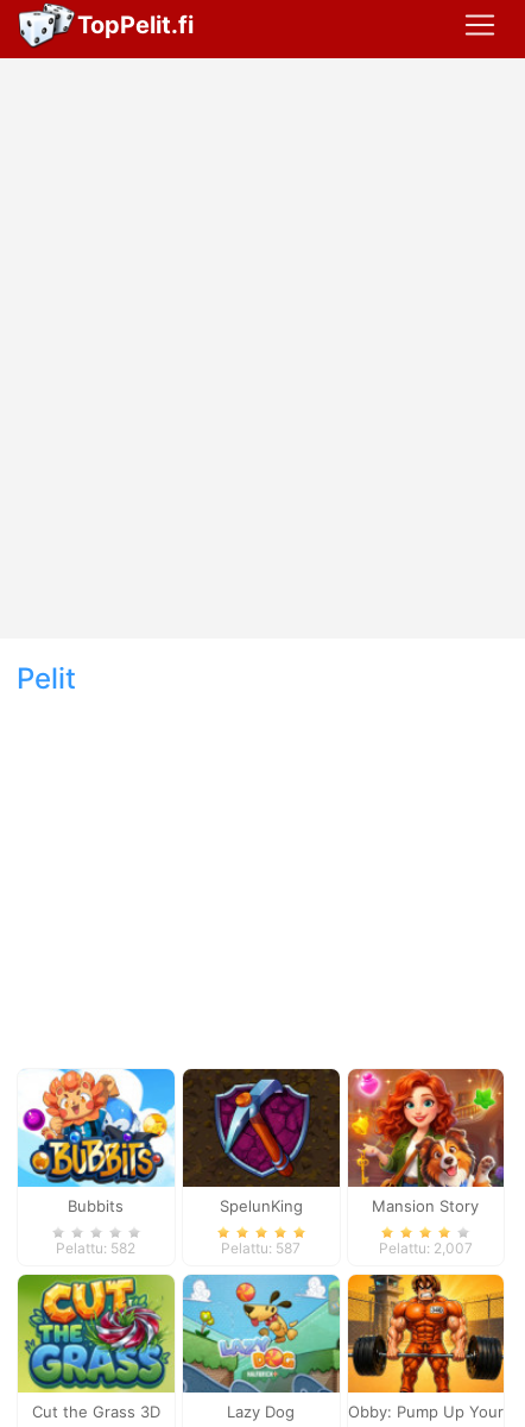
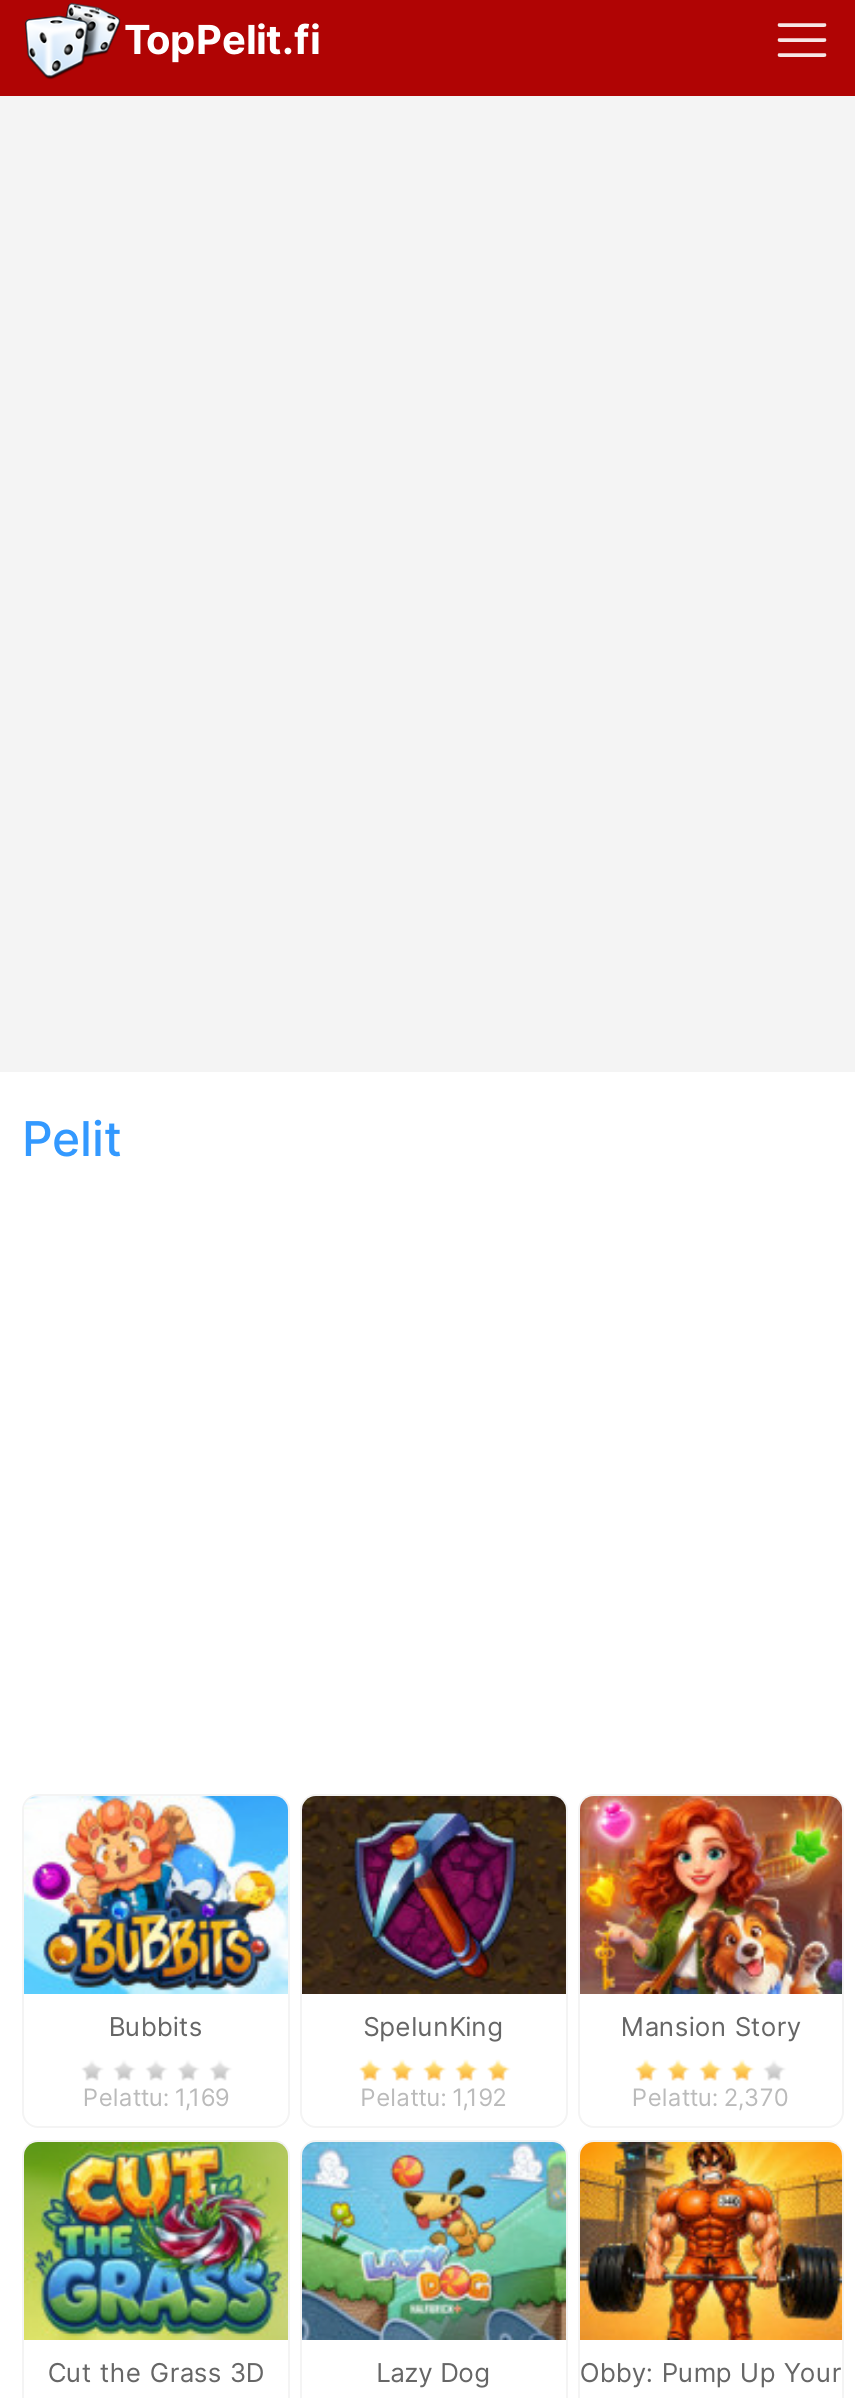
- Pelattu: 582
+ Pelattu: 1,169

- Pelattu: 587
+ Pelattu: 1,192

- Pelattu: 2,007
+ Pelattu: 2,370
